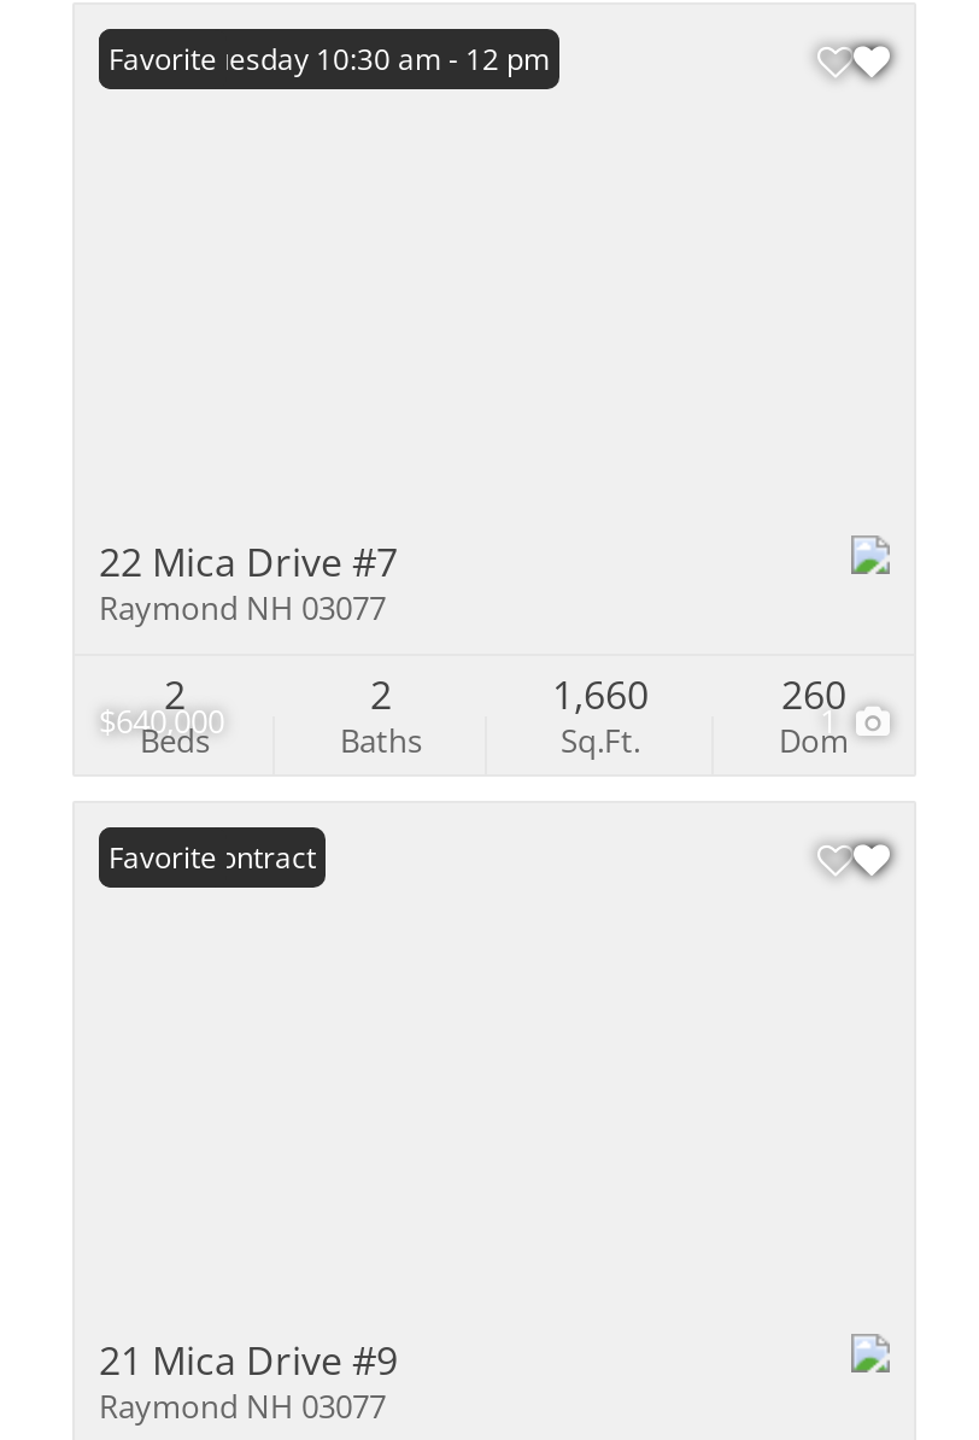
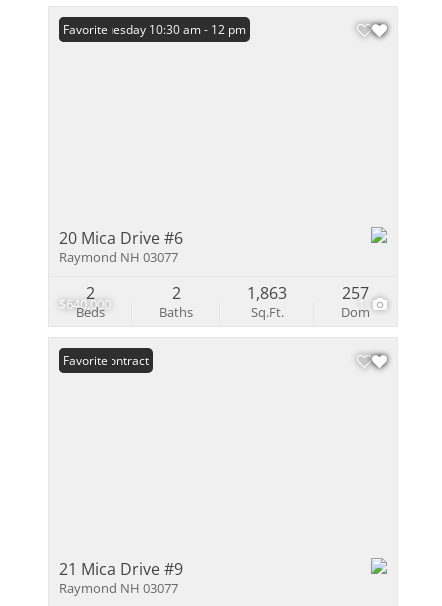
- 22 Mica Drive #7
+ 20 Mica Drive #6

- 1,660
+ 1,863

- 260
+ 257
